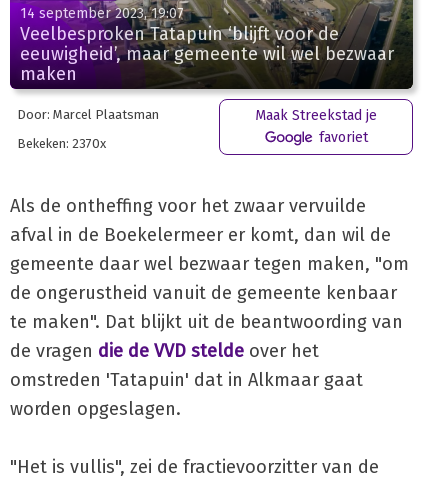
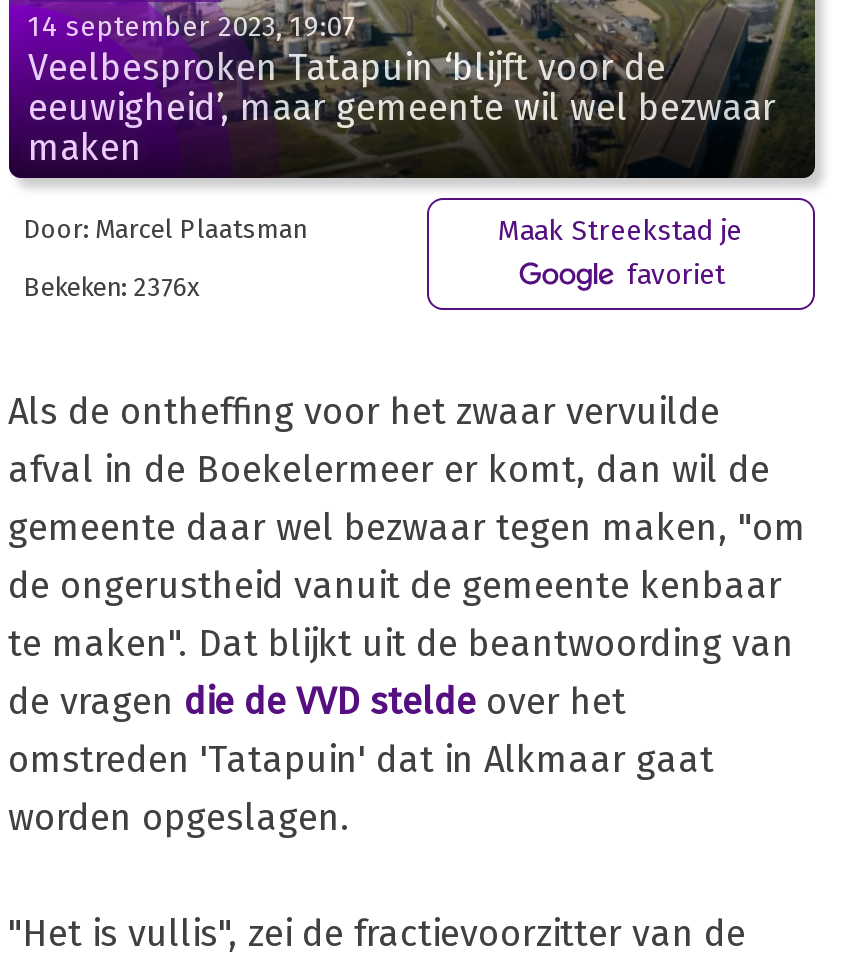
- Bekeken: 2370x
+ Bekeken: 2376x
